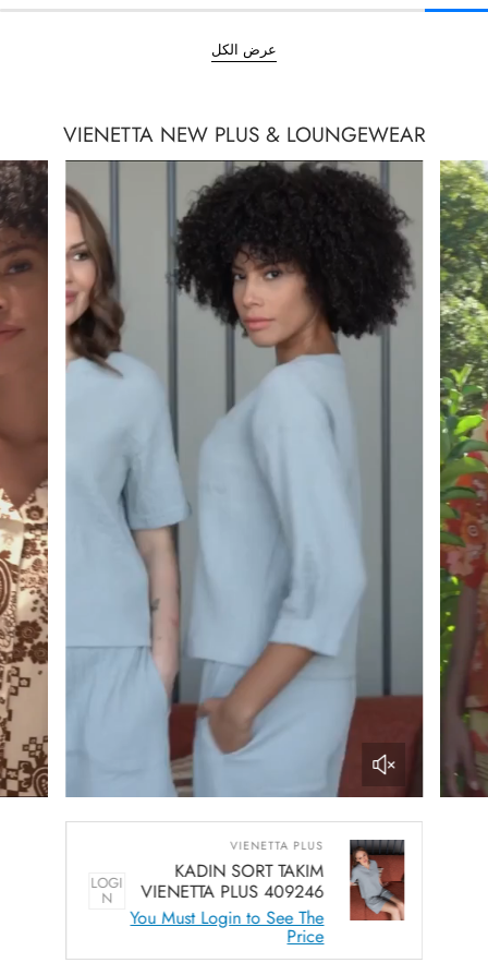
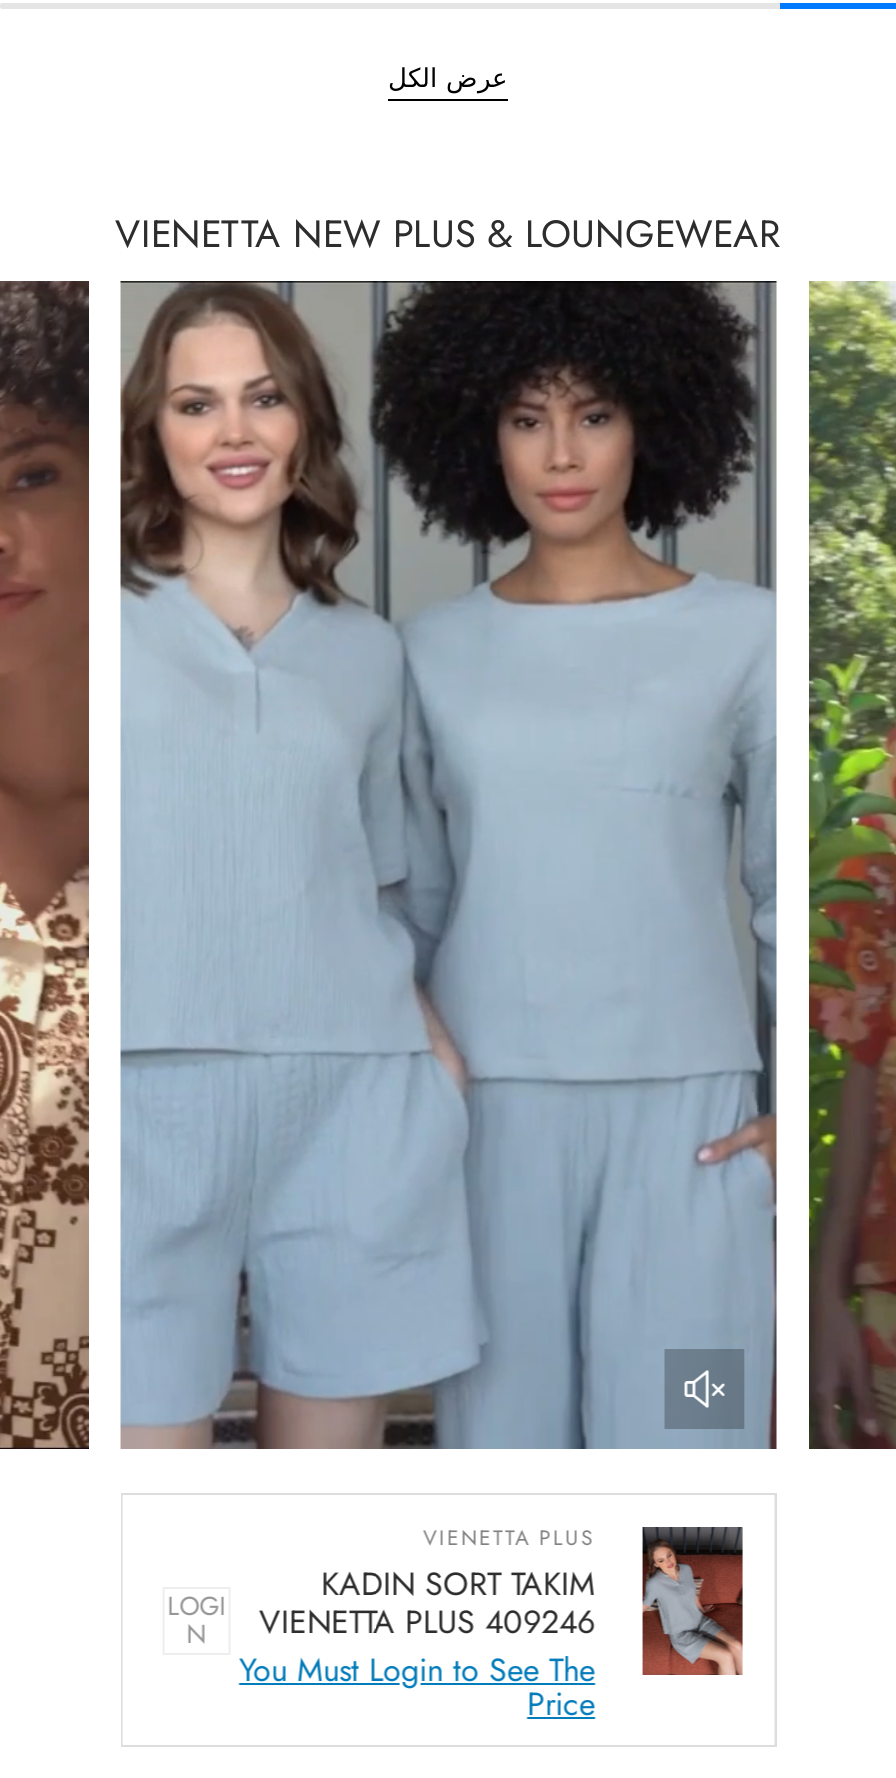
- [image]
+ [image]
